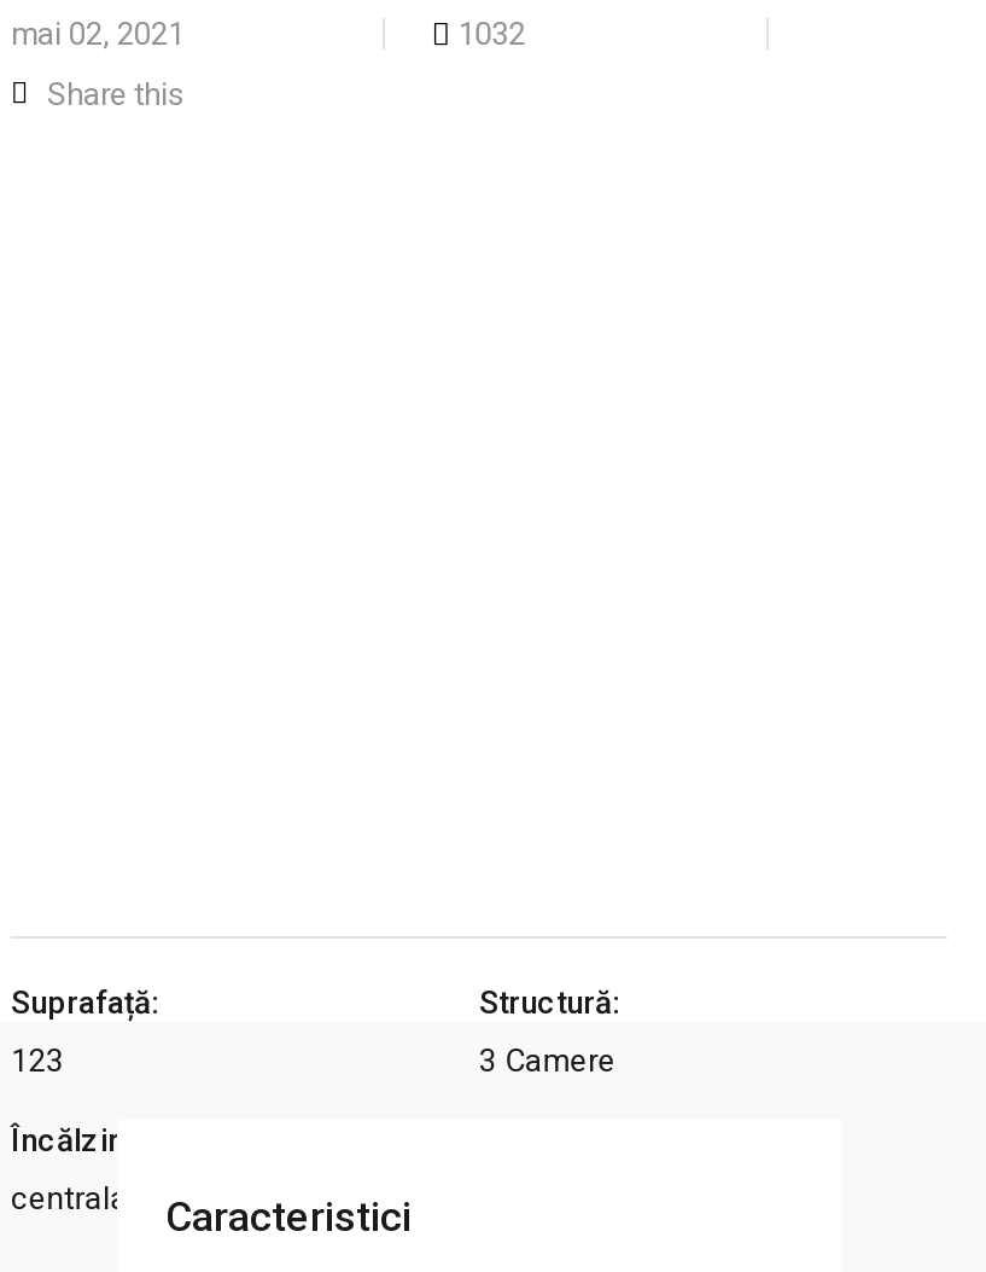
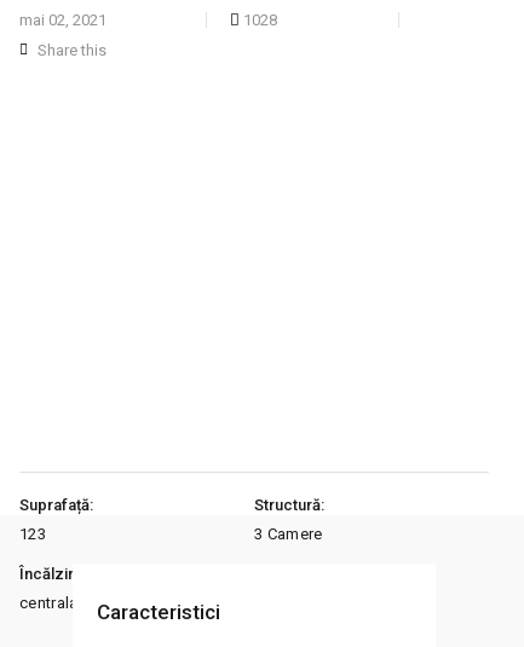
- 1032
+ 1028
